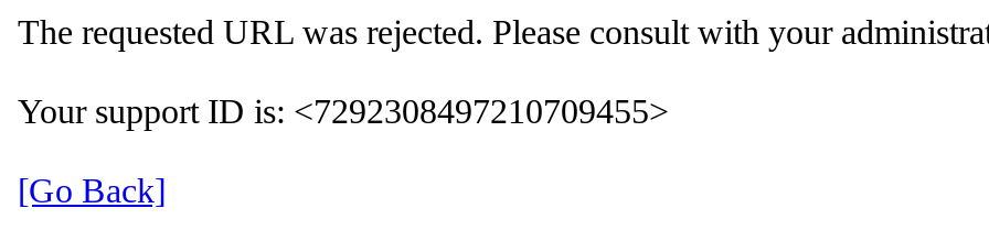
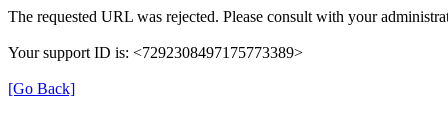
- Your support ID is: <7292308497210709455>
+ Your support ID is: <7292308497175773389>
